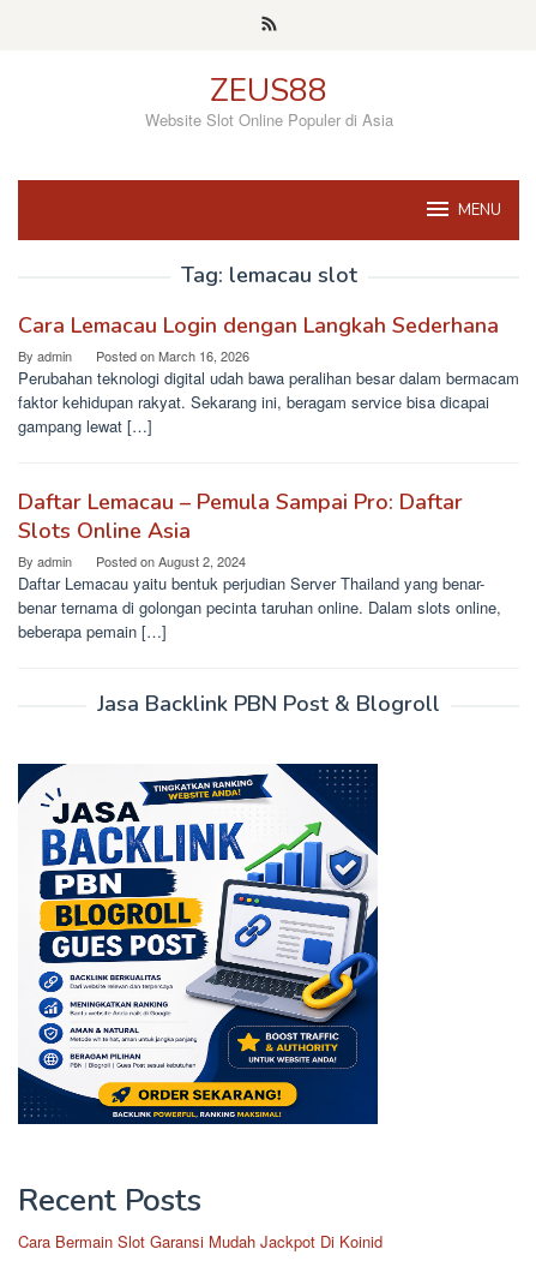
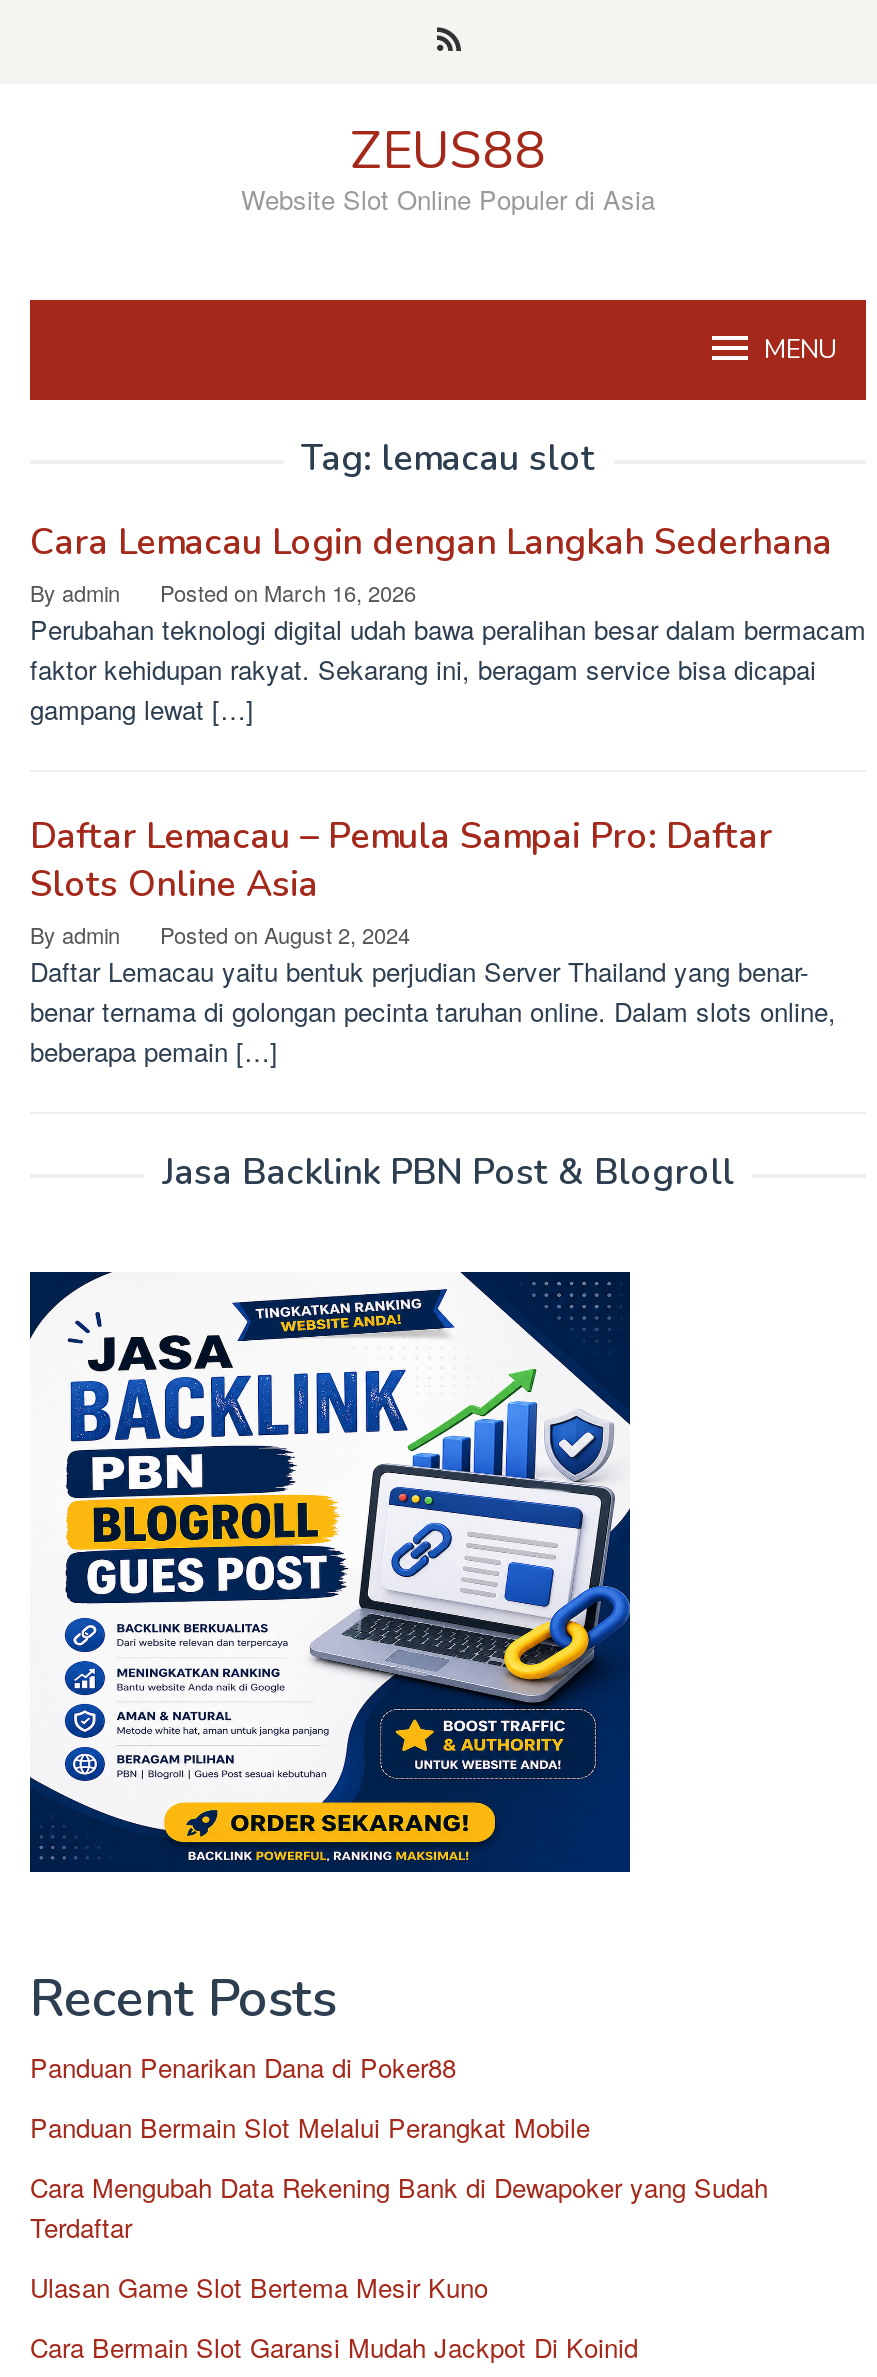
+ Panduan Penarikan Dana di Poker88
+ Panduan Bermain Slot Melalui Perangkat Mobile
+ Cara Mengubah Data Rekening Bank di Dewapoker yang Sudah
+ Terdaftar
+ Ulasan Game Slot Bertema Mesir Kuno
